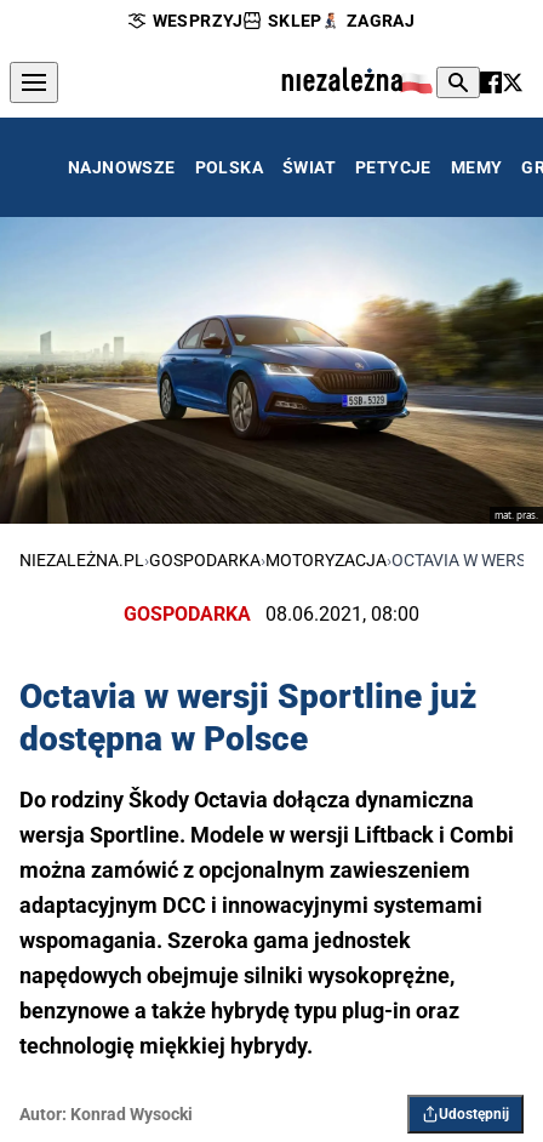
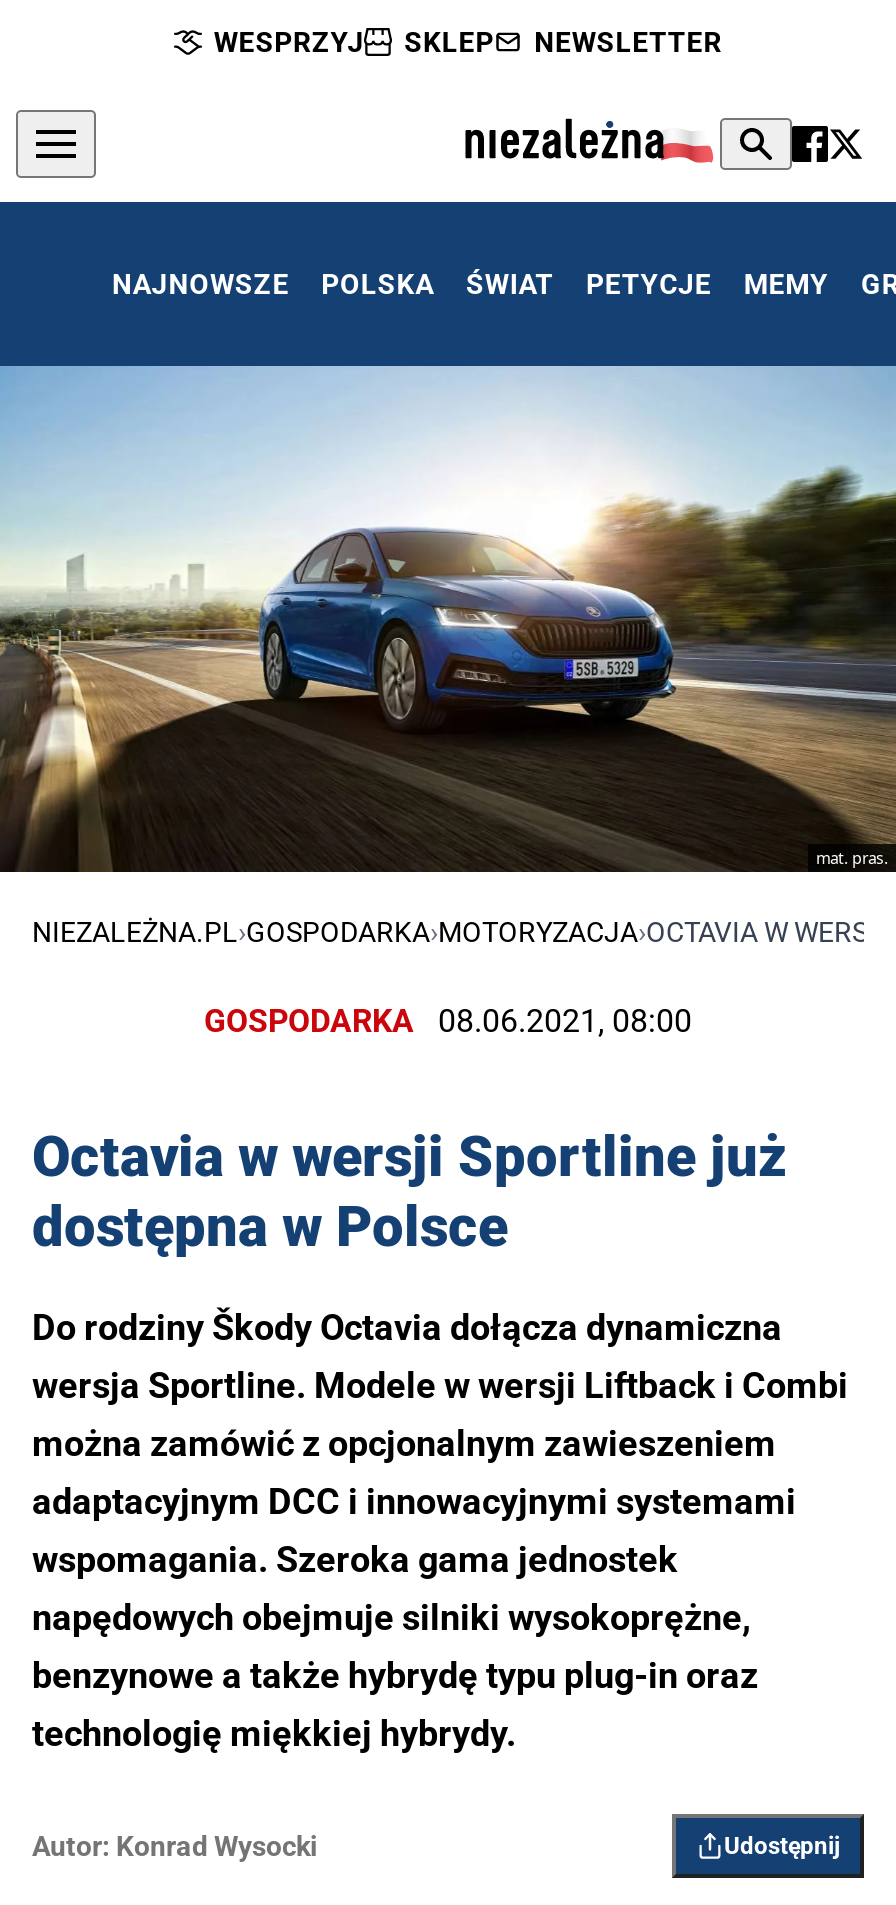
- ZAGRAJ
+ NEWSLETTER
